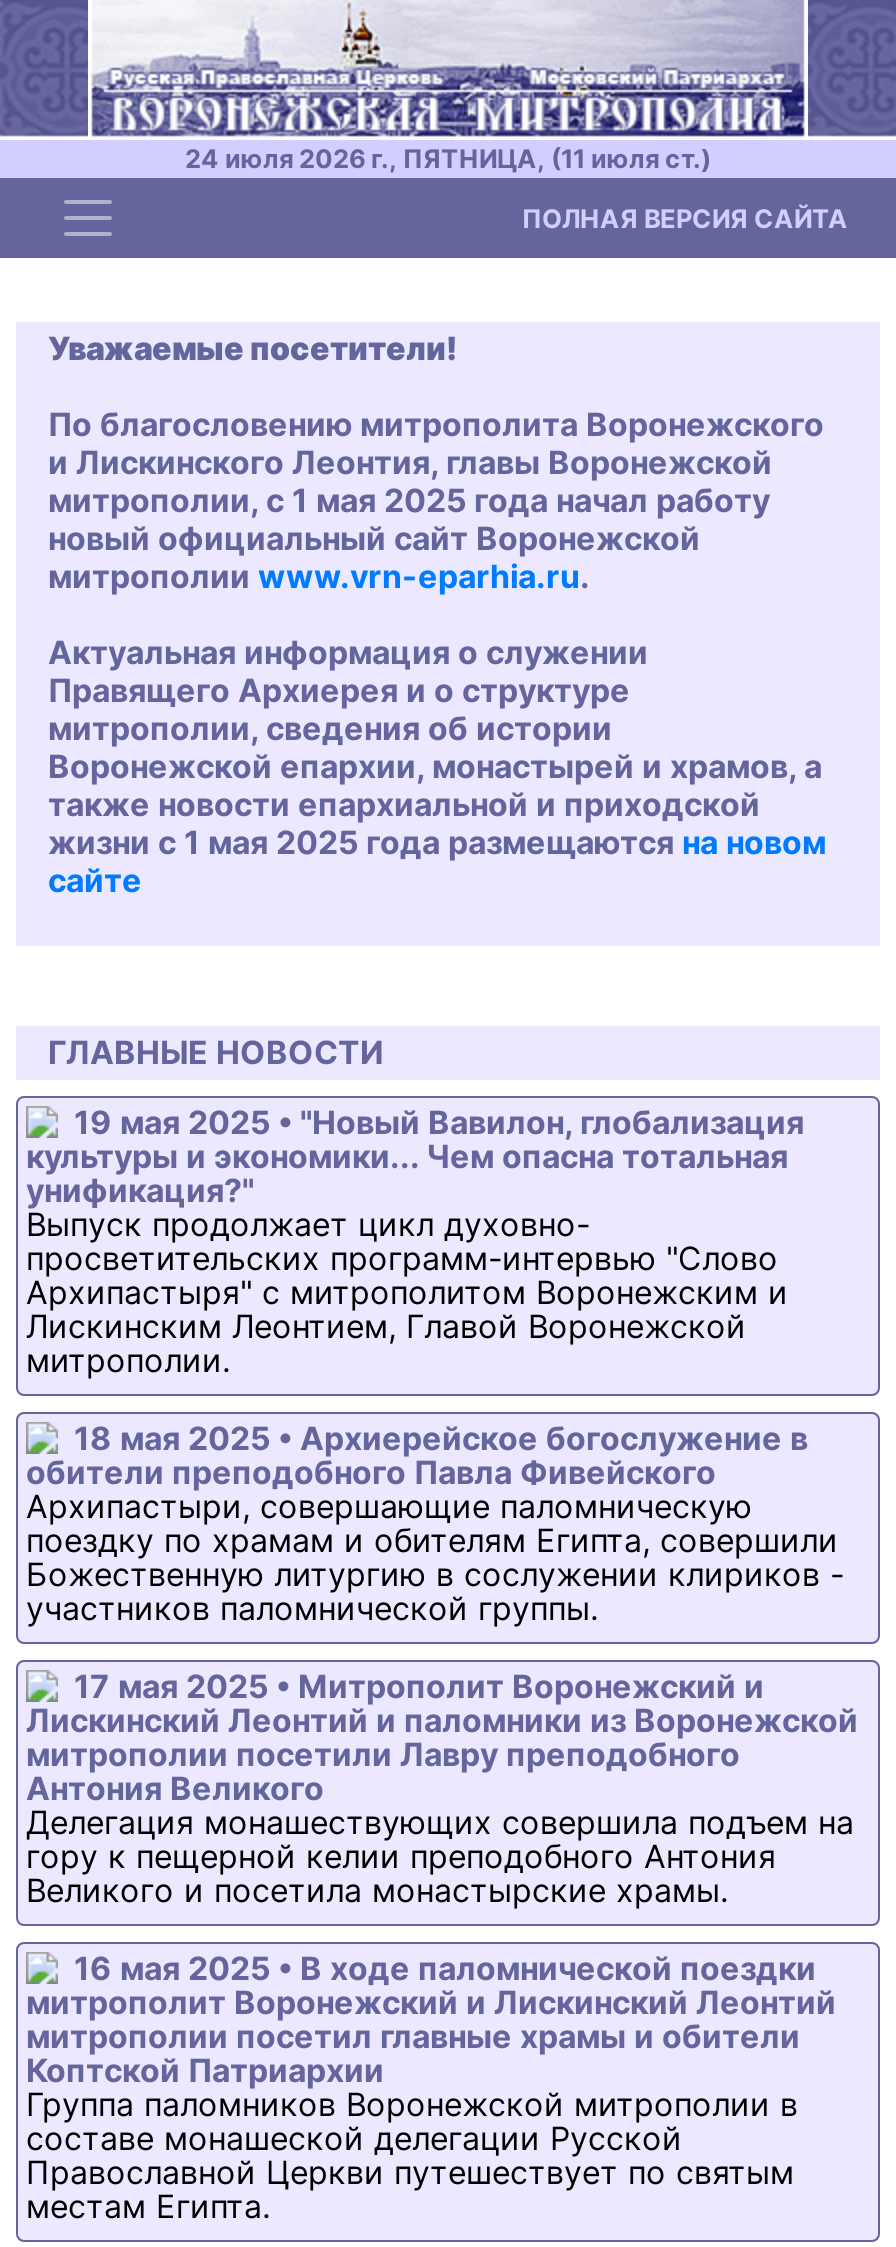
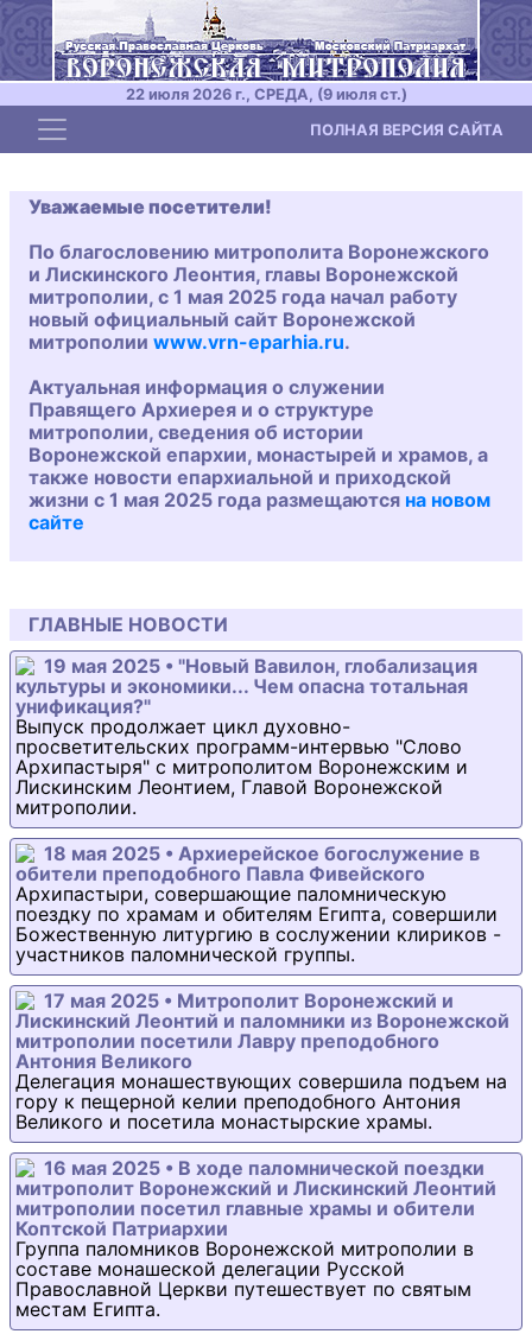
- 24 июля 2026 г., ПЯТНИЦА, (11 июля ст.)
+ 22 июля 2026 г., СРЕДА, (9 июля ст.)
